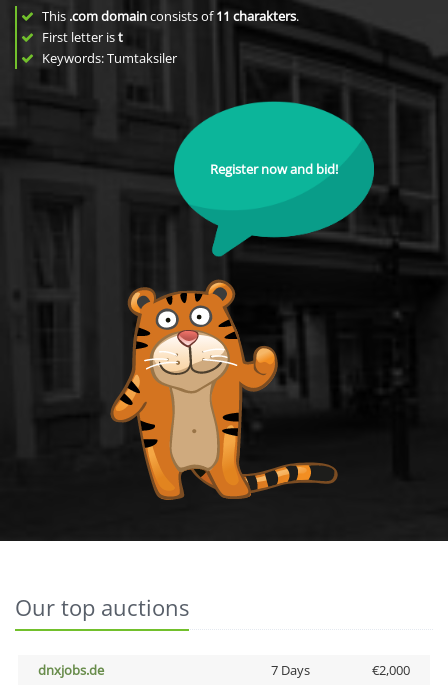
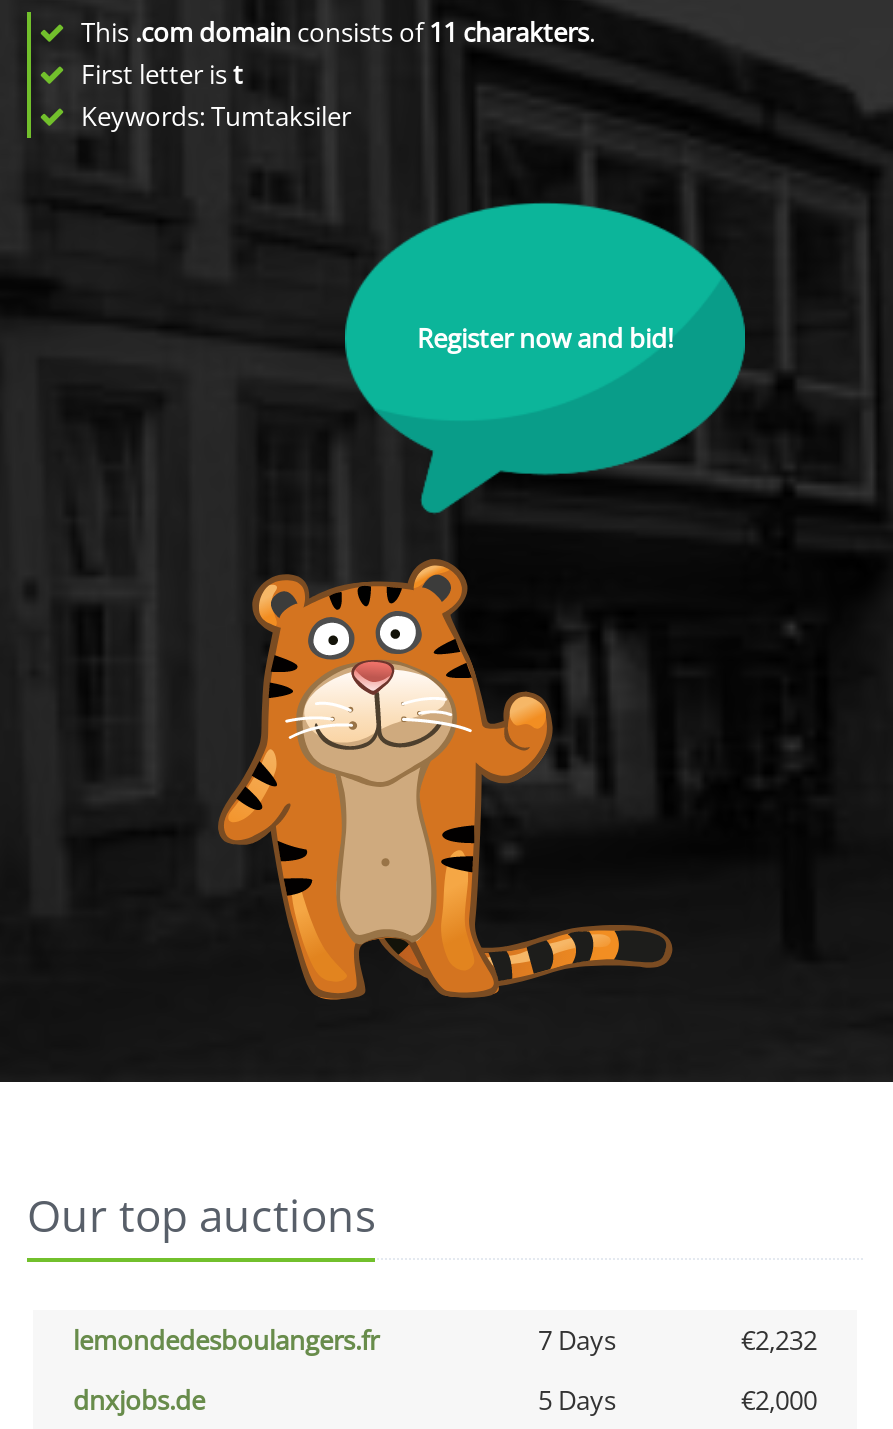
+ lemondedesboulangers.fr
+ 7 Days
+ €2,232

- 7 Days
+ 5 Days
